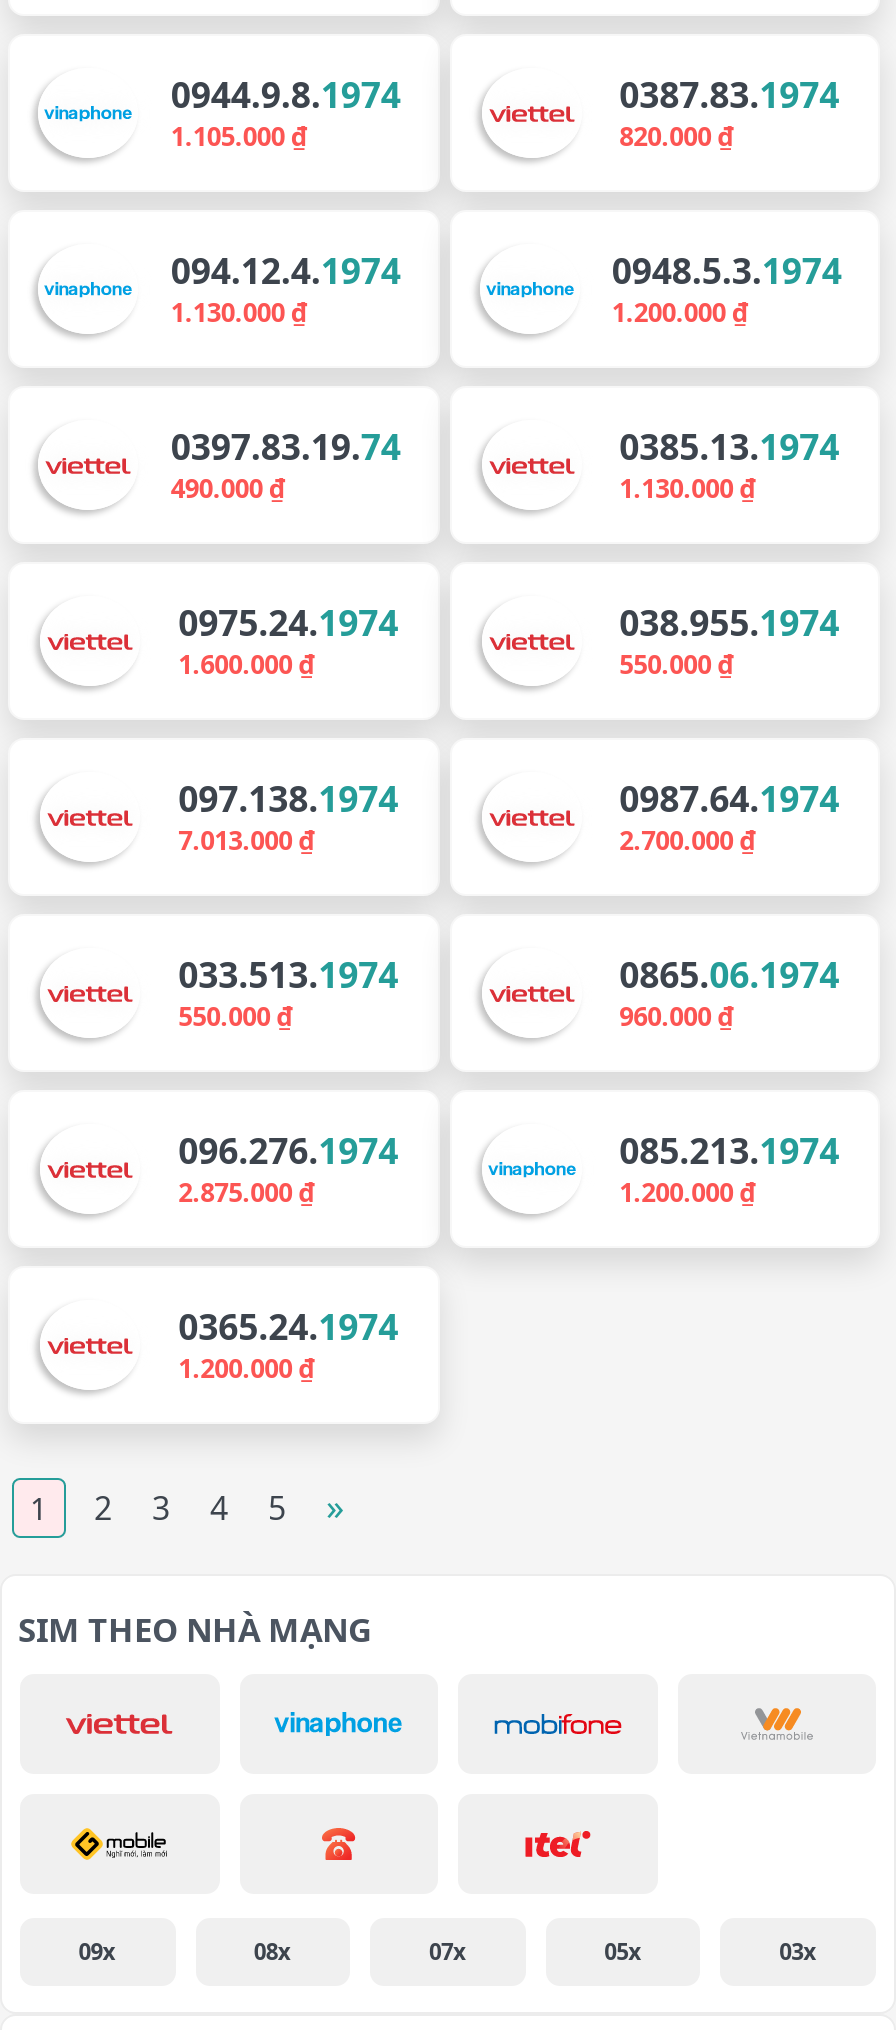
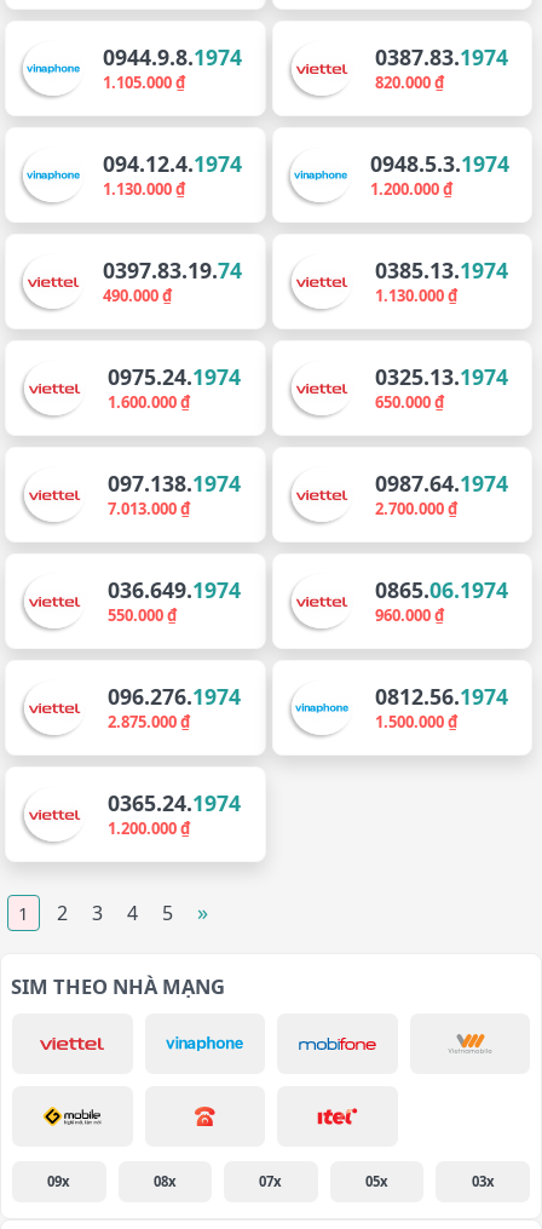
- 038.955.1974
+ 0325.13.1974

- 550.000 ₫
+ 650.000 ₫

- 033.513.1974
+ 036.649.1974

- 085.213.1974
+ 0812.56.1974

- 1.200.000 ₫
+ 1.500.000 ₫
